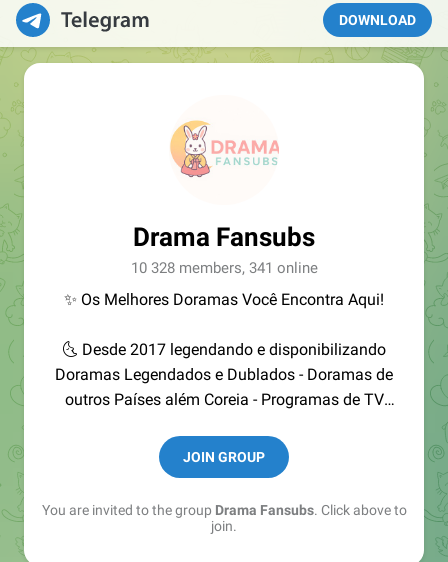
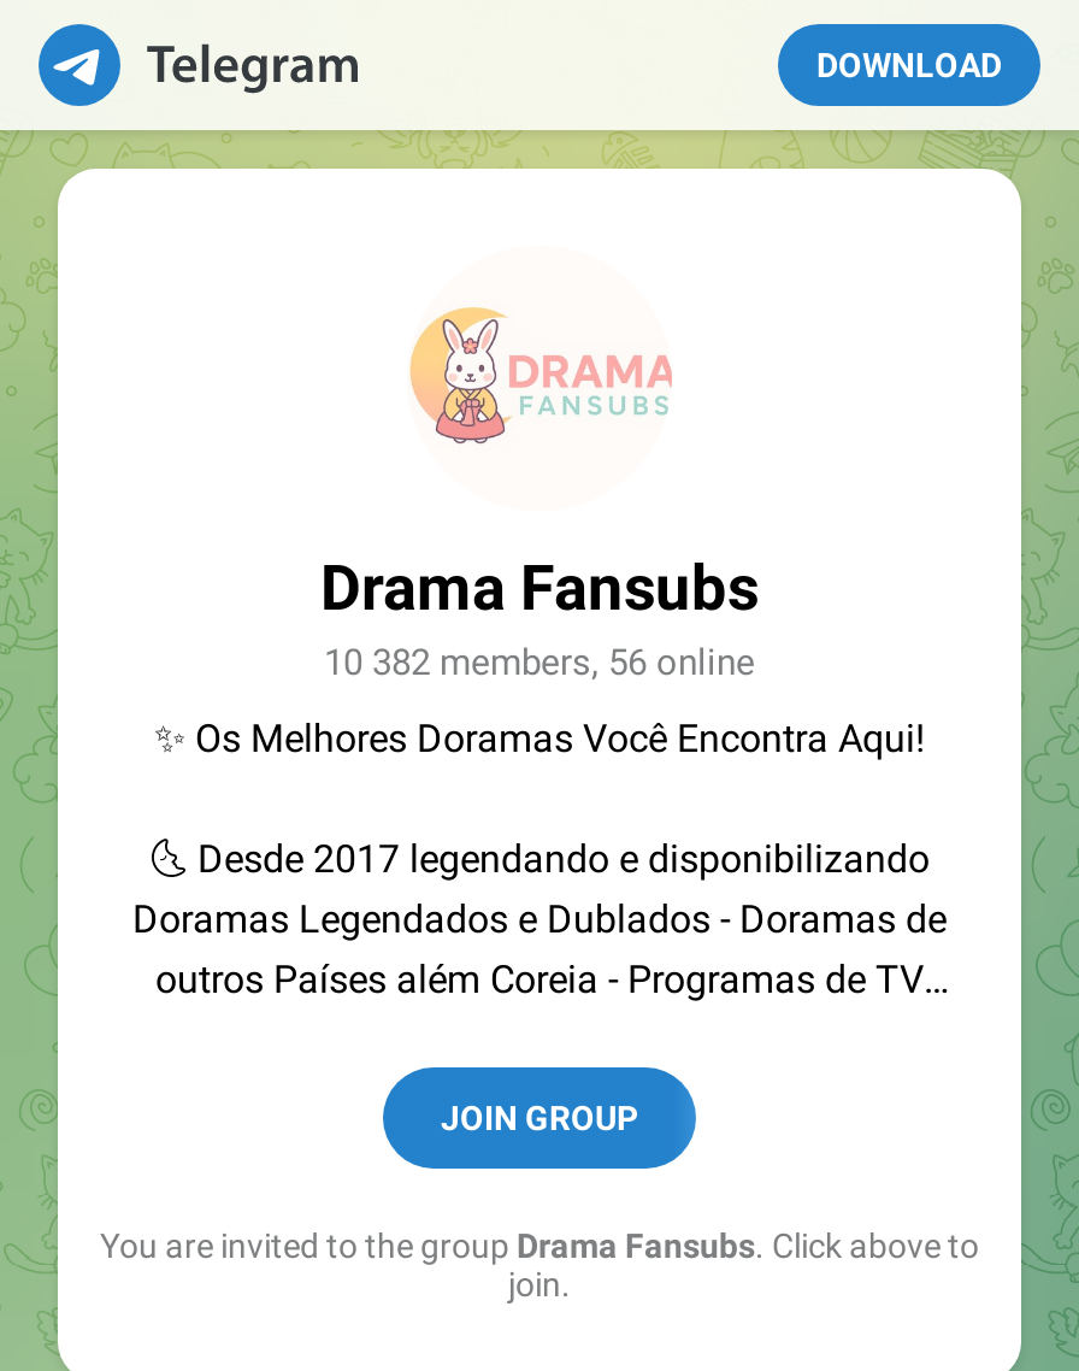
- 10 328 members, 341 online
+ 10 382 members, 56 online
